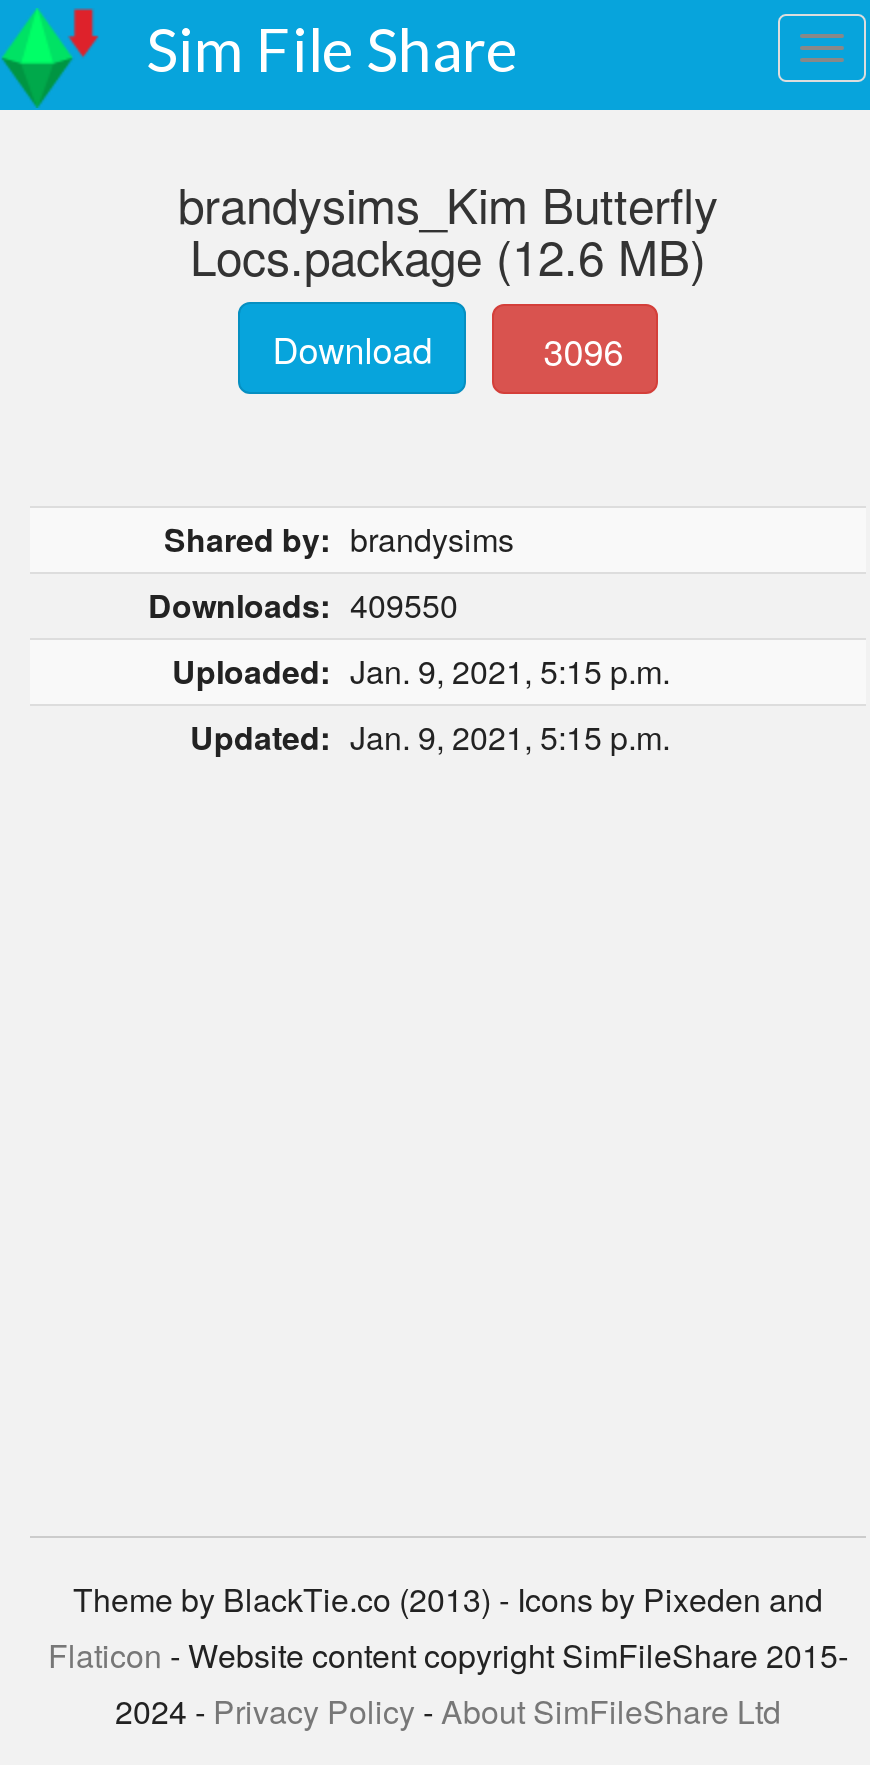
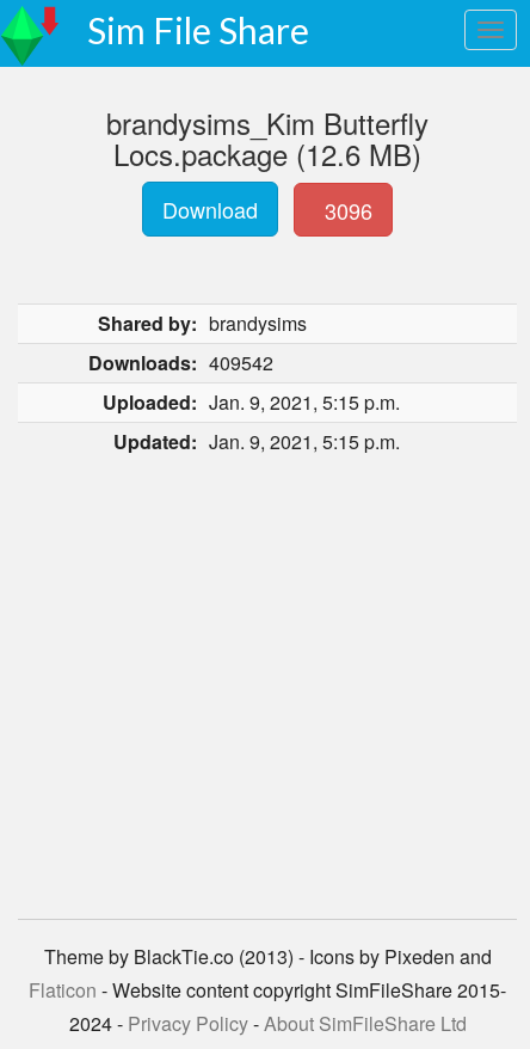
- Downloads: 409550
+ Downloads: 409542
